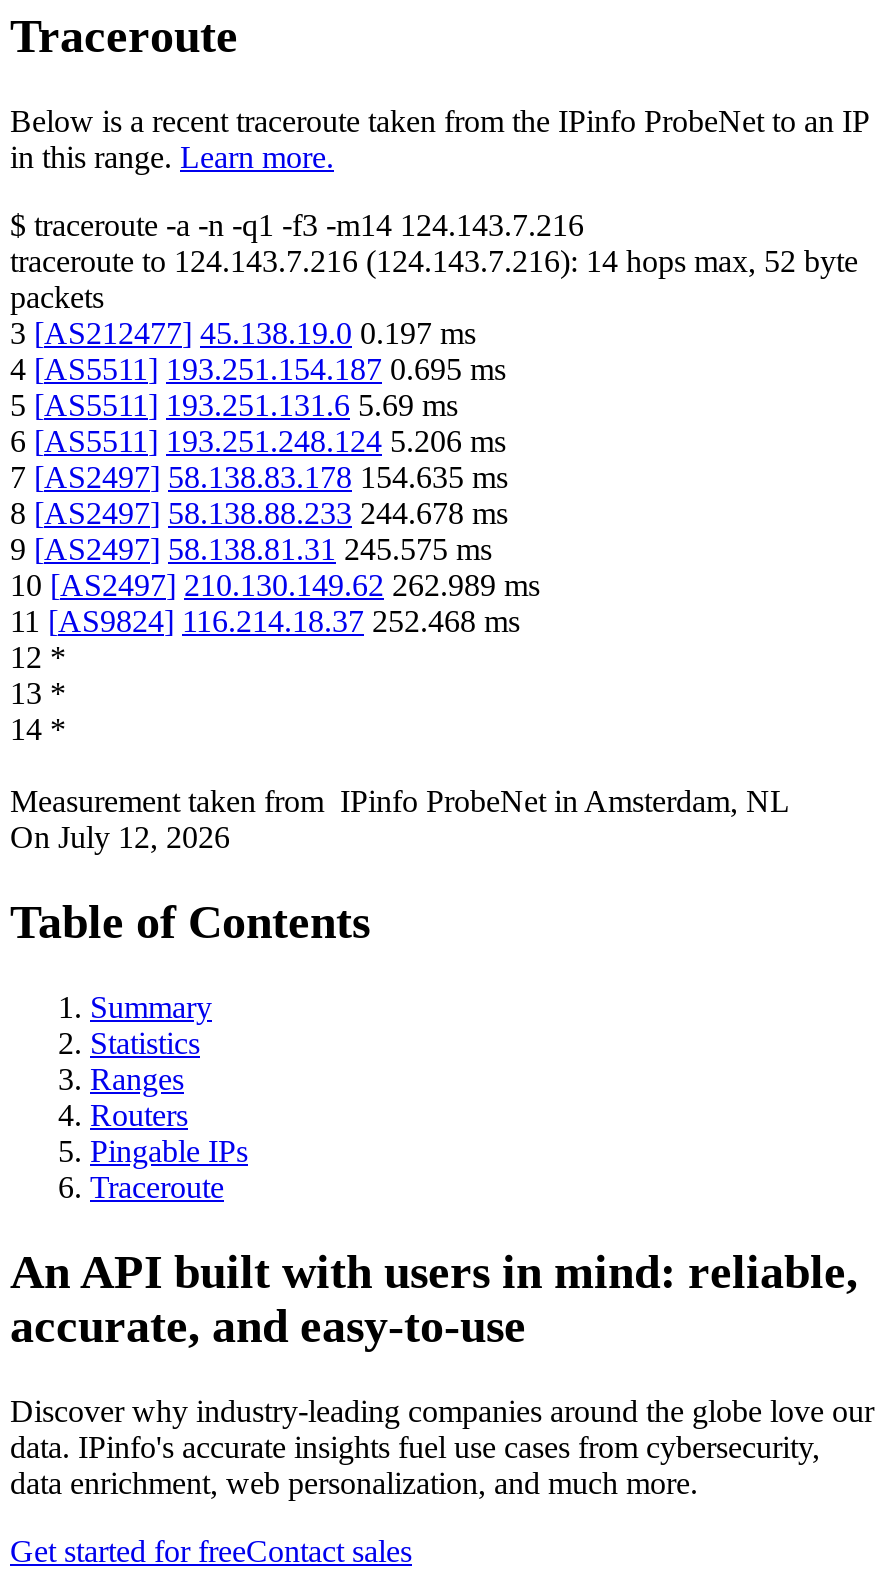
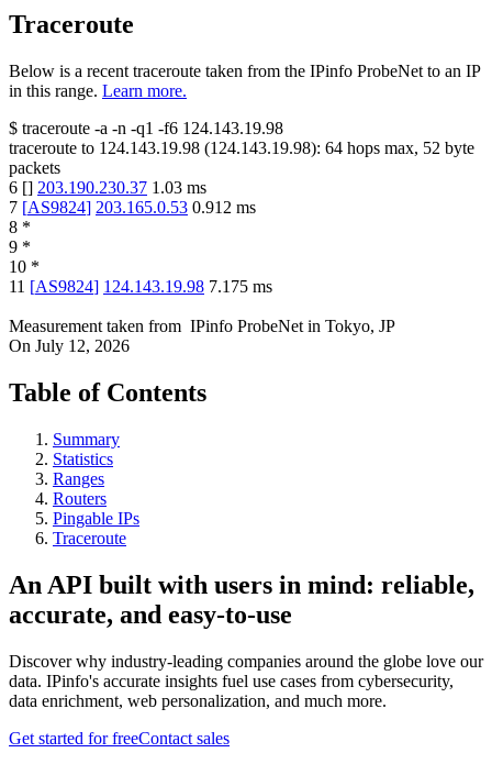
- $traceroute -a -n -q1 -f3 -m14 124.143.7.216
- traceroute to 124.143.7.216 (124.143.7.216): 14 hops max, 52 byte
+ $traceroute -a -n -q1 -f6 124.143.19.98
+ traceroute to 124.143.19.98 (124.143.19.98): 64 hops max, 52 byte

- 3 [AS212477] 45.138.19.0 0.197 ms
- 4 [AS5511] 193.251.154.187 0.695 ms
- 5 [AS5511] 193.251.131.6 5.69 ms
- 6 [AS5511] 193.251.248.124 5.206 ms
- 7 [AS2497] 58.138.83.178 154.635 ms
- 8 [AS2497] 58.138.88.233 244.678 ms
- 9 [AS2497] 58.138.81.31 245.575 ms
- 10 [AS2497] 210.130.149.62 262.989 ms
- 11 [AS9824] 116.214.18.37 252.468 ms
- 12 *
- 13 *
- 14 *
+ 6 [] 203.190.230.37 1.03 ms
+ 7 [AS9824] 203.165.0.53 0.912 ms
+ 8 *
+ 9 *
+ 10 *
+ 11 [AS9824] 124.143.19.98 7.175 ms

- Measurement taken from IPinfo ProbeNet in Amsterdam, NL
+ Measurement taken from IPinfo ProbeNet in Tokyo, JP
